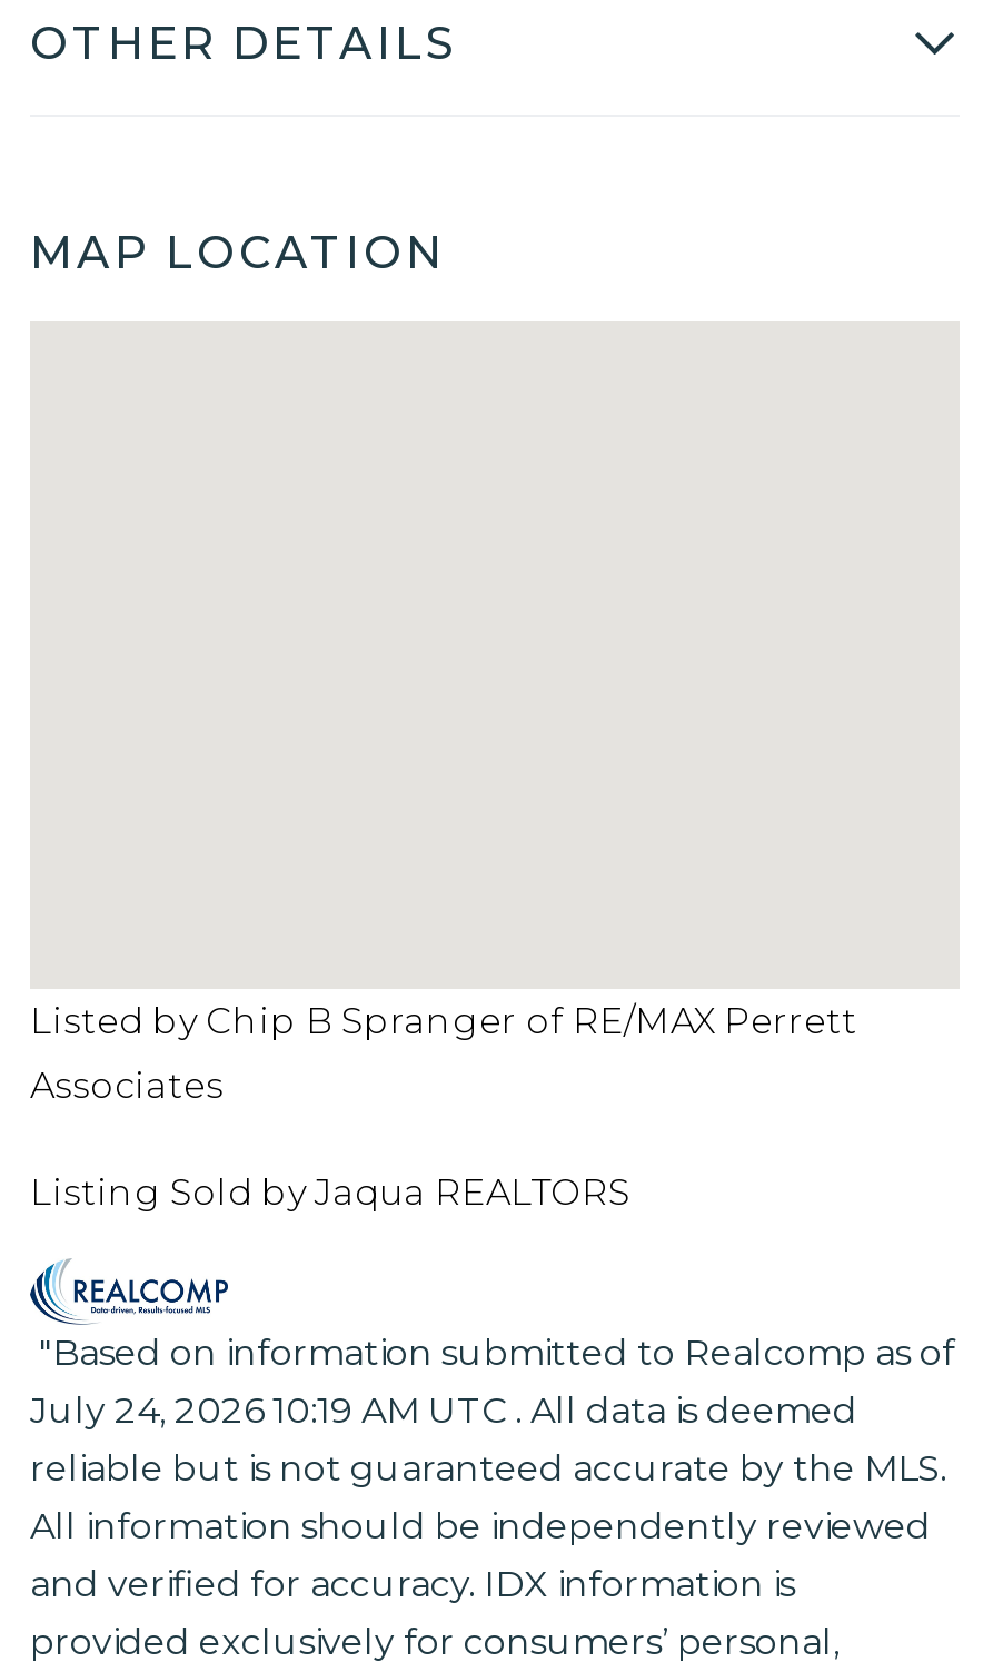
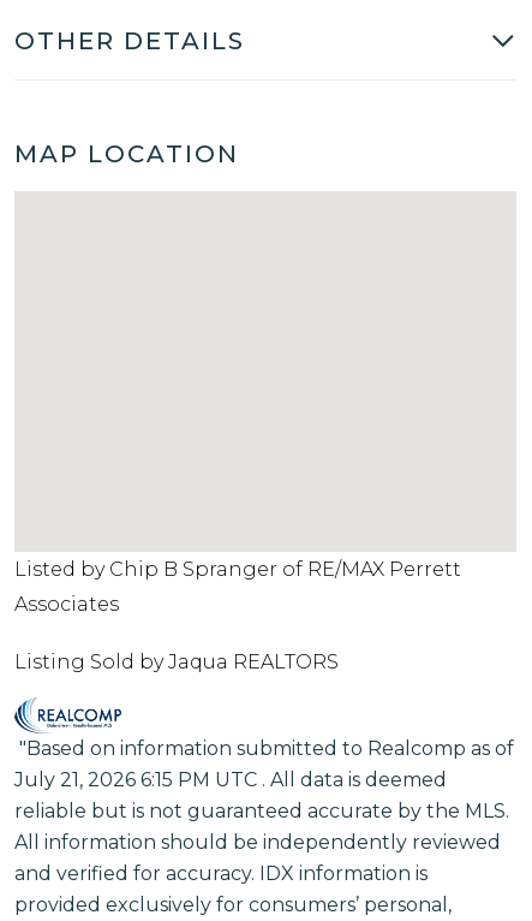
- July 24, 2026 10:19 AM UTC . All data is deemed
+ July 21, 2026 6:15 PM UTC . All data is deemed
